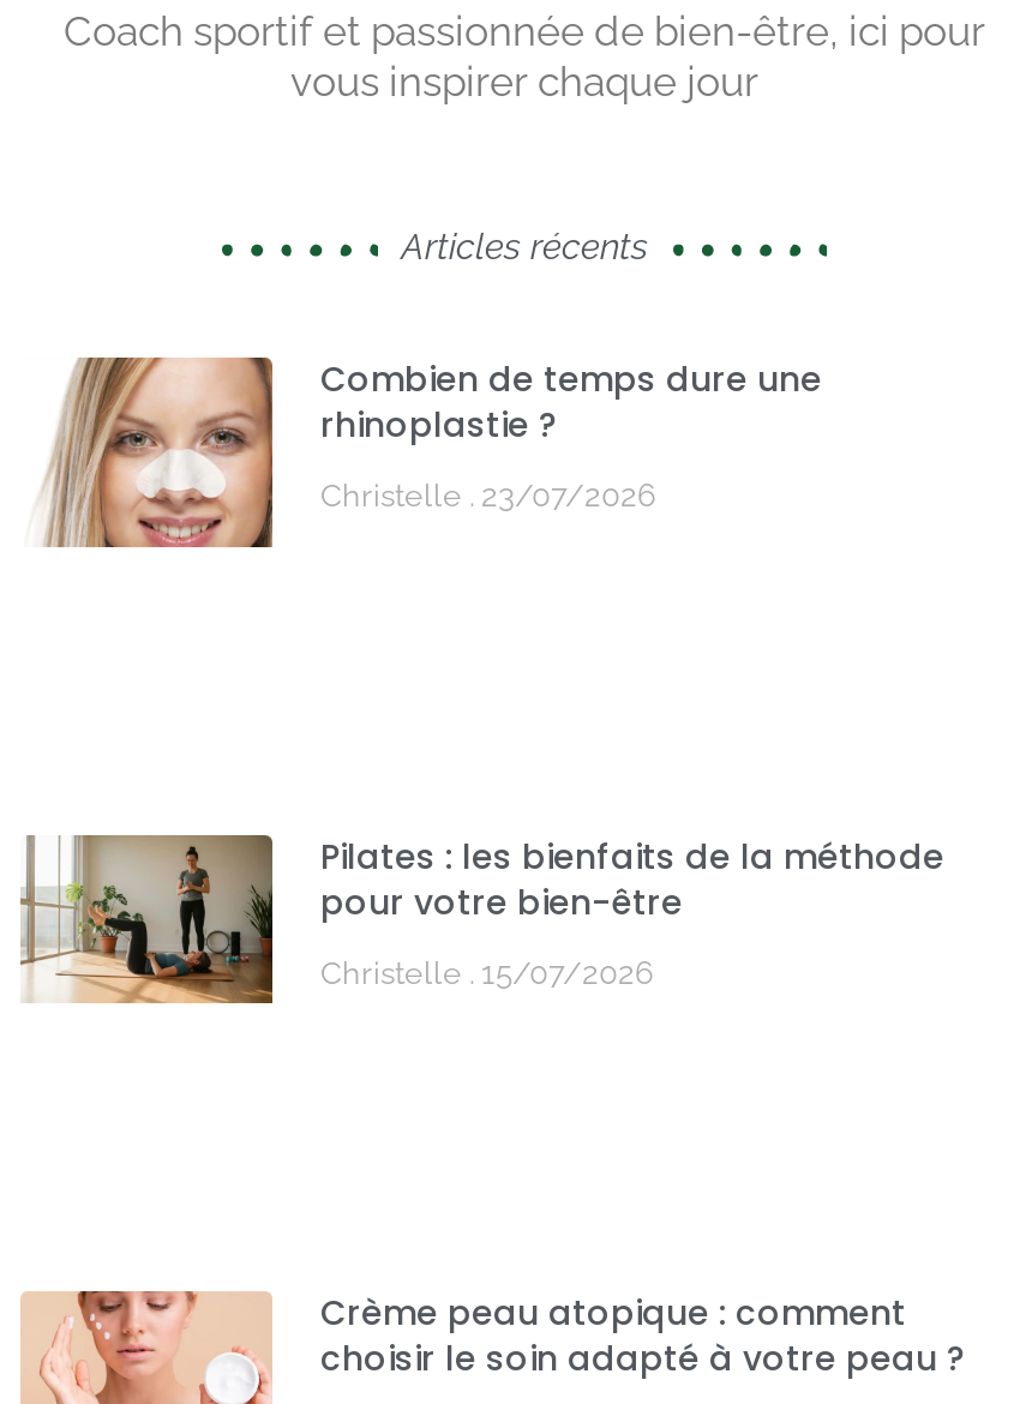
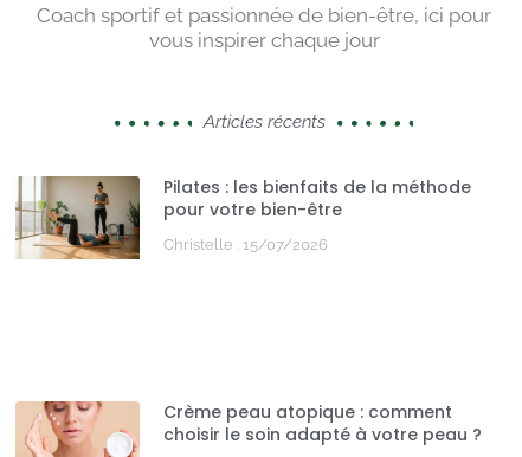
- [image]
- Combien de temps dure une
- rhinoplastie ?
- Christelle 23/07/2026
